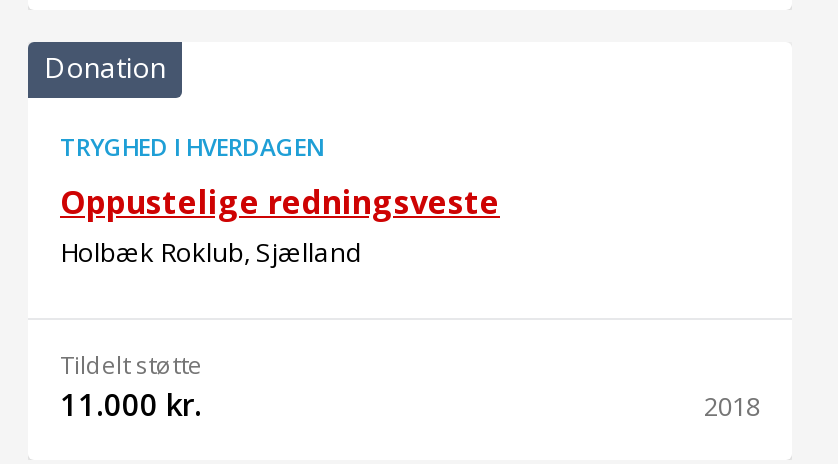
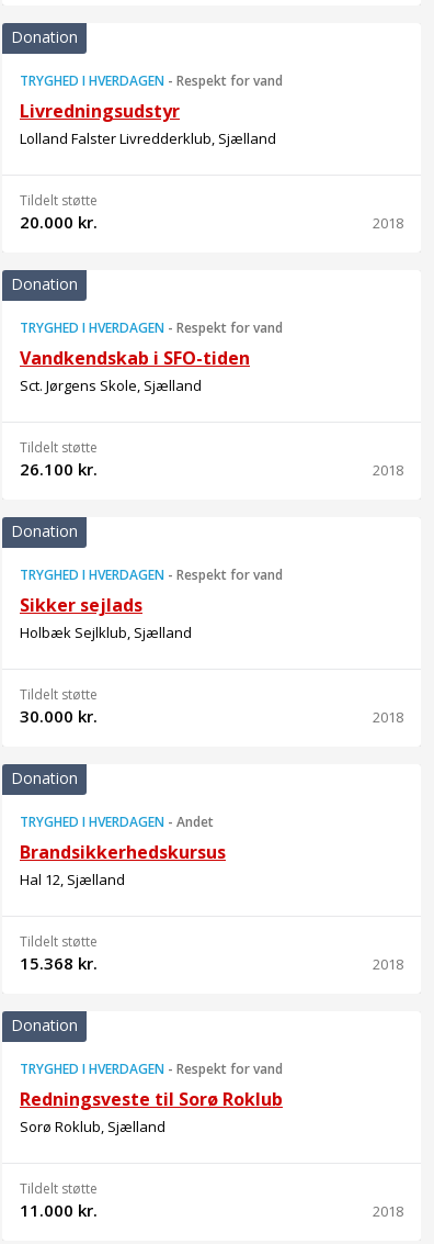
- TRYGHED I HVERDAGEN
- Oppustelige redningsveste
- Holbæk Roklub, Sjælland
+ TRYGHED I HVERDAGEN - Respekt for vand
+ Livredningsudstyr
+ Lolland Falster Livredderklub, Sjælland
+ Tildelt støtte
+ 20.000 kr.
+ 2018
+ Donation
+ TRYGHED I HVERDAGEN - Respekt for vand
+ Vandkendskab i SFO-tiden
+ Sct. Jørgens Skole, Sjælland
+ Tildelt støtte
+ 26.100 kr.
+ 2018
+ Donation
+ TRYGHED I HVERDAGEN - Respekt for vand
+ Sikker sejlads
+ Holbæk Sejlklub, Sjælland
+ Tildelt støtte
+ 30.000 kr.
+ 2018
+ Donation
+ TRYGHED I HVERDAGEN - Andet
+ Brandsikkerhedskursus
+ Hal 12, Sjælland
+ Tildelt støtte
+ 15.368 kr.
+ 2018
+ Donation
+ TRYGHED I HVERDAGEN - Respekt for vand
+ Redningsveste til Sorø Roklub
+ Sorø Roklub, Sjælland
